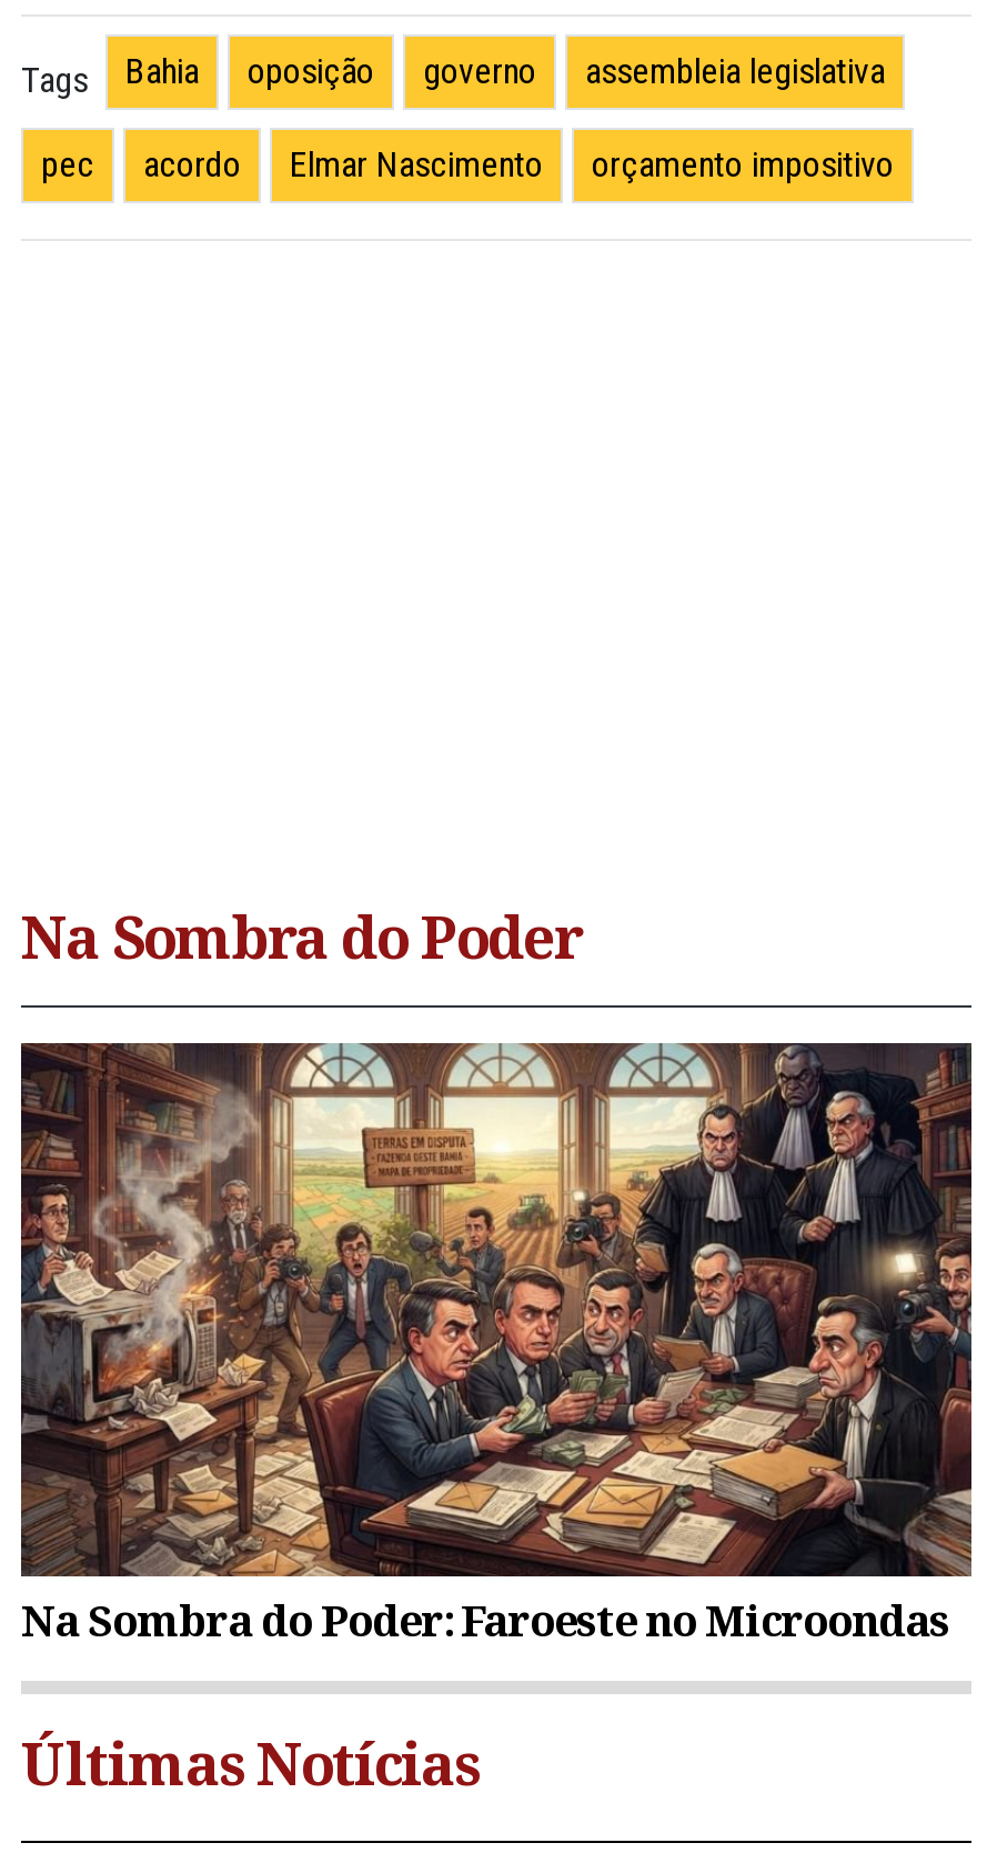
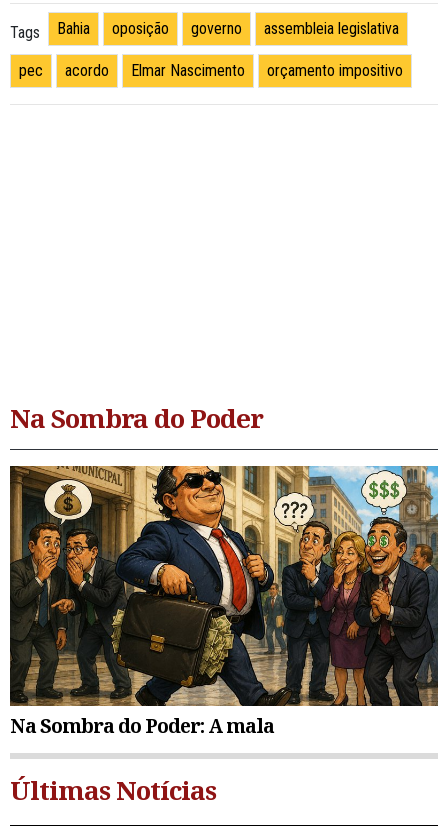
- [image]
- Na Sombra do Poder: Faroeste no Microondas
+ [image]
+ Na Sombra do Poder: A mala
